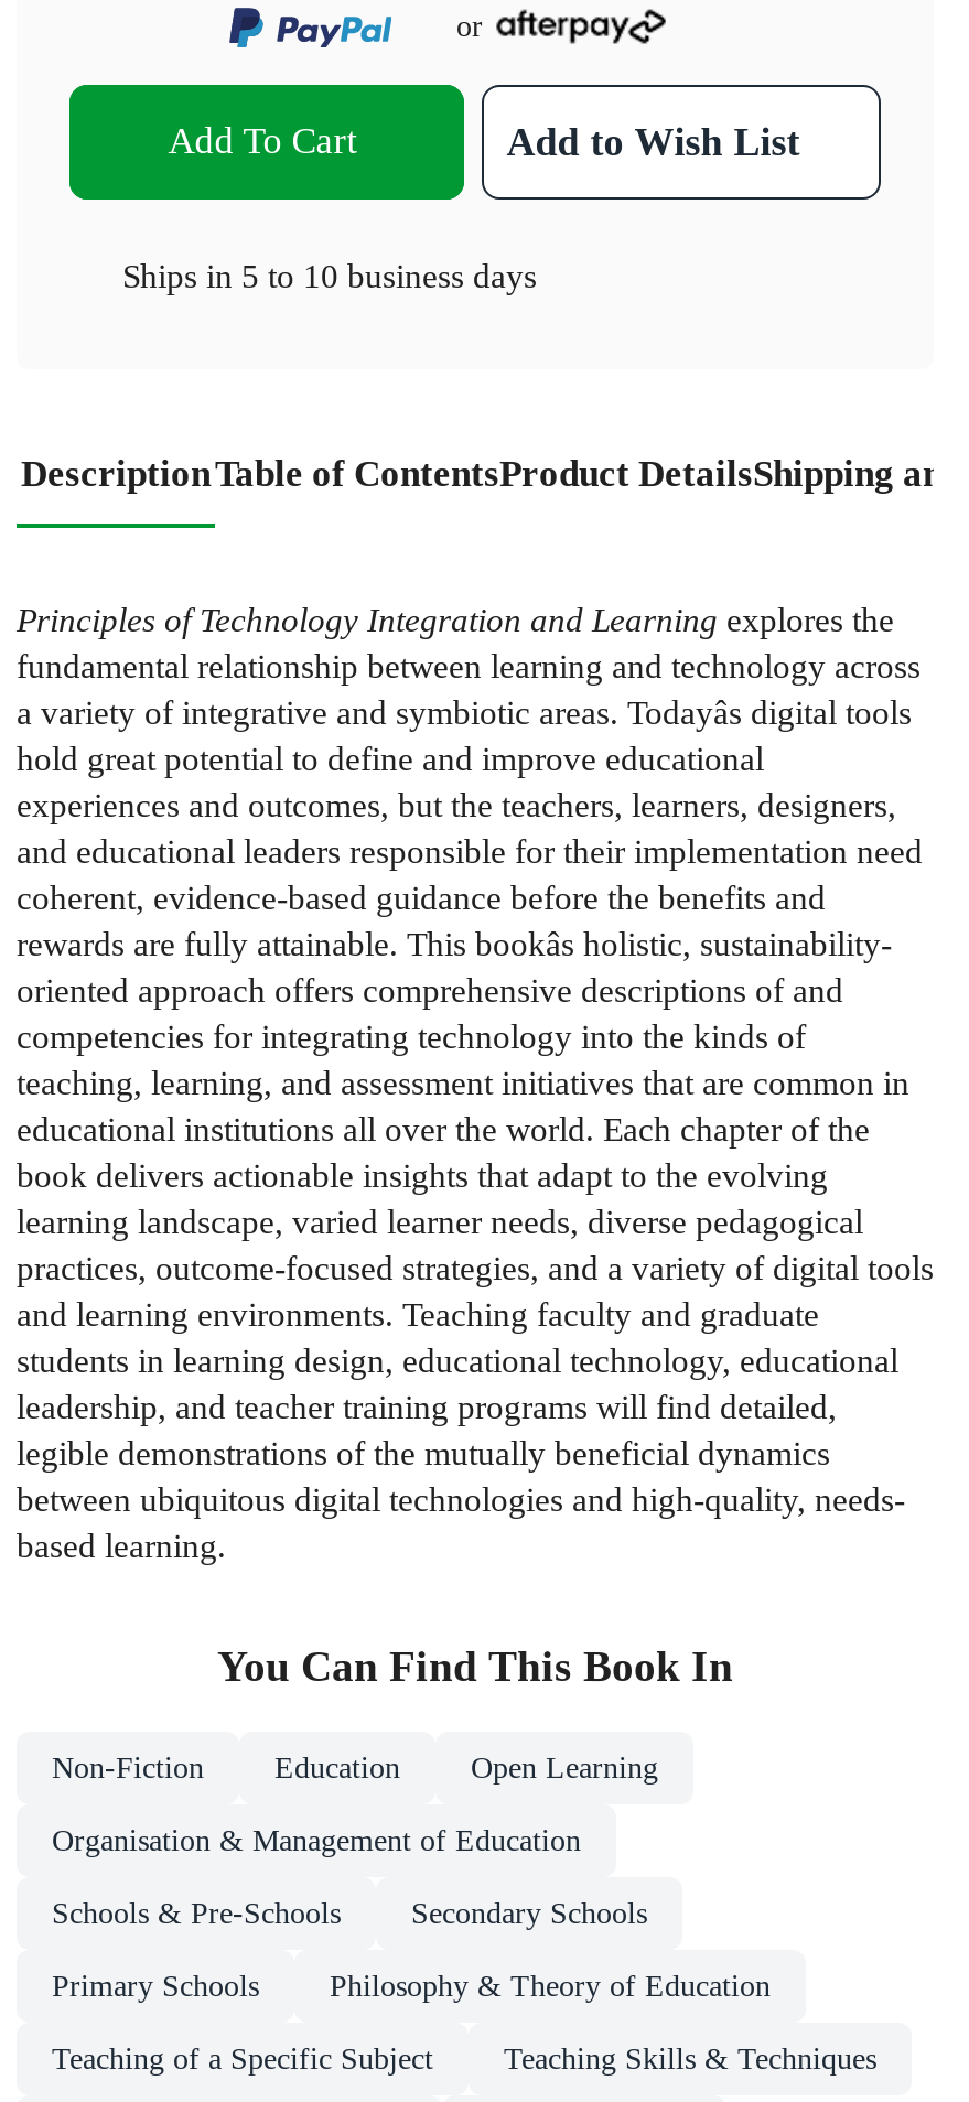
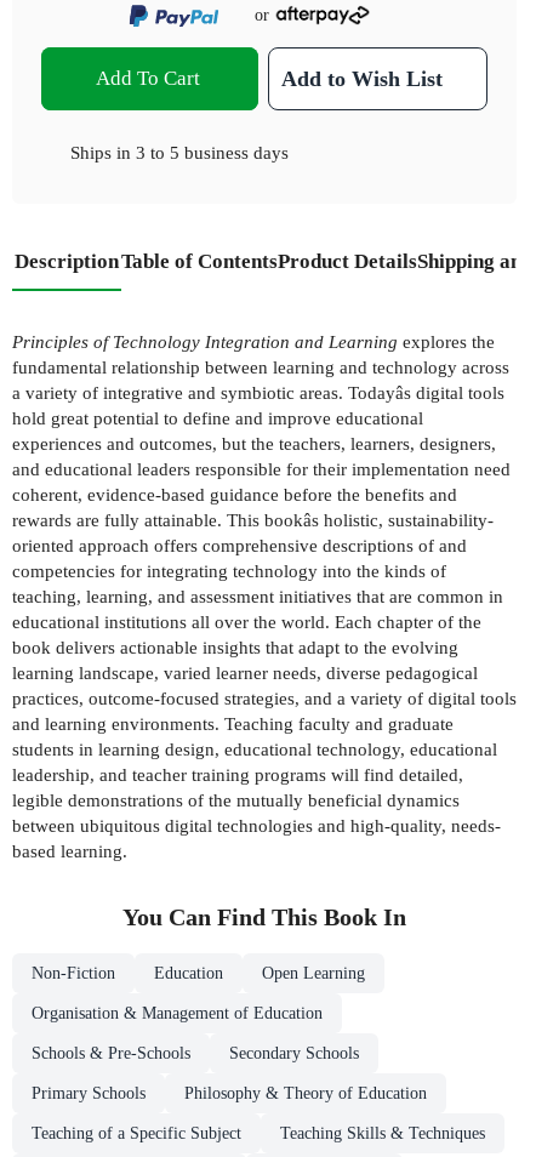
- Ships in 5 to 10 business days
+ Ships in 3 to 5 business days
